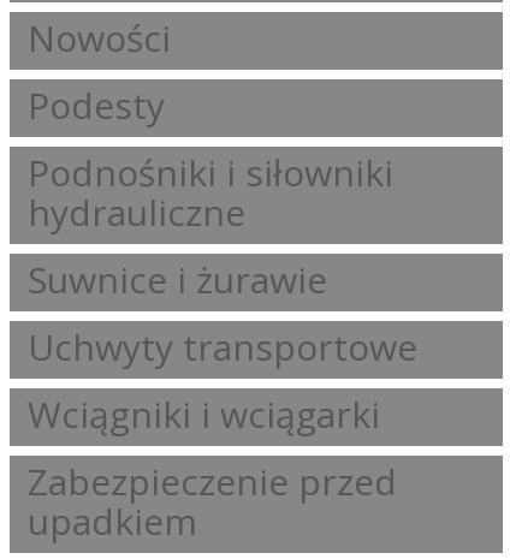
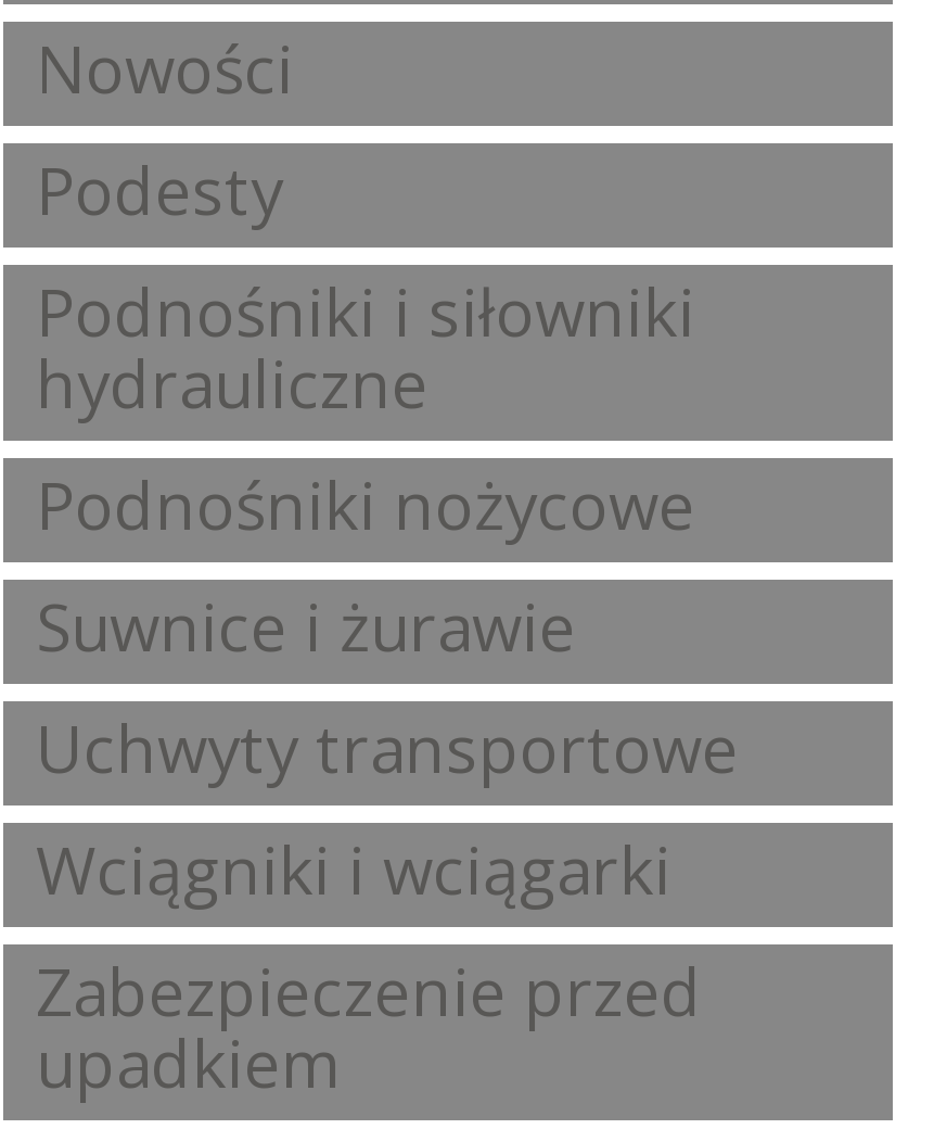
+ Podnośniki nożycowe
